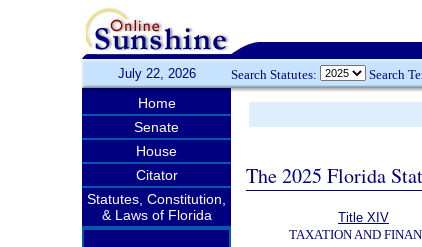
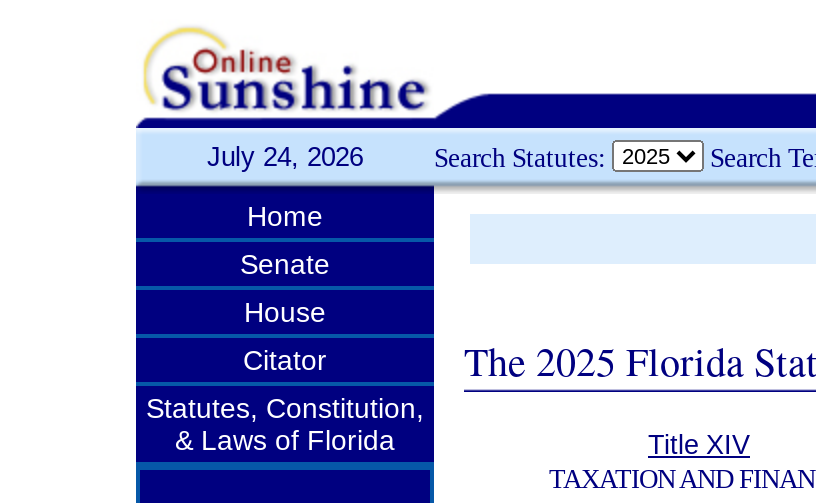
- July 22, 2026
+ July 24, 2026
